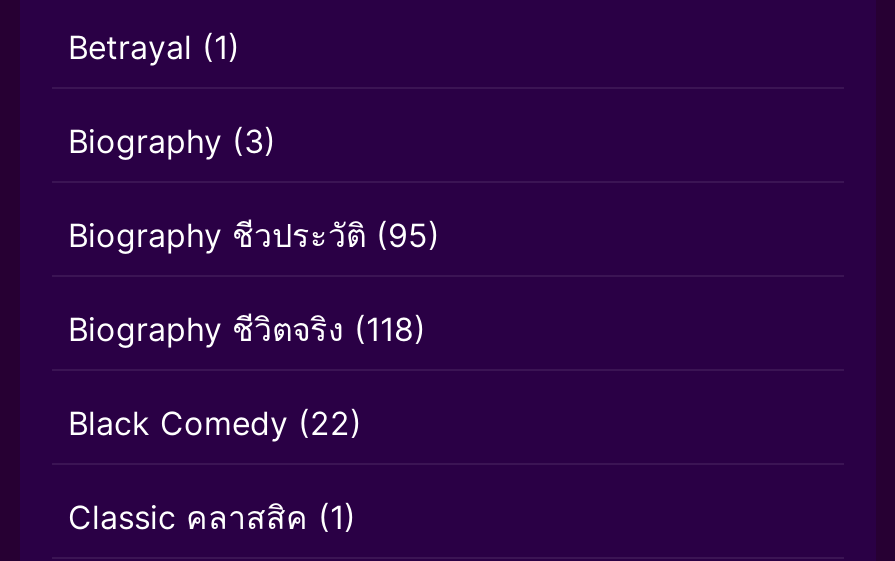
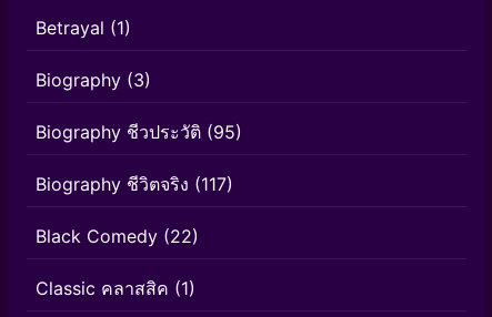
- Biography ชีวิตจริง(118)
+ Biography ชีวิตจริง(117)
